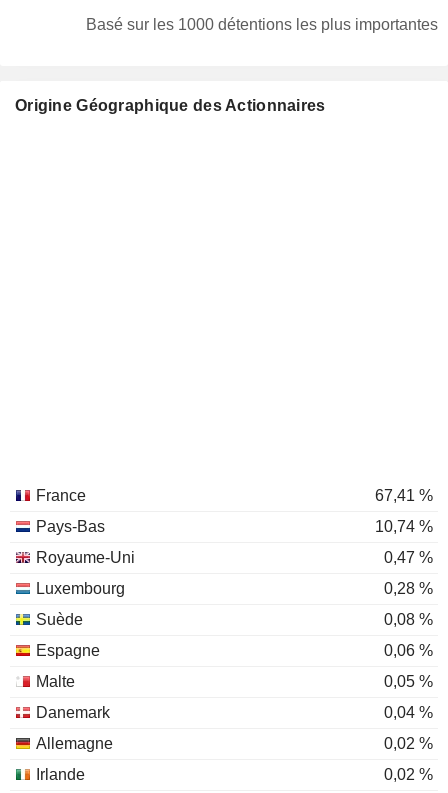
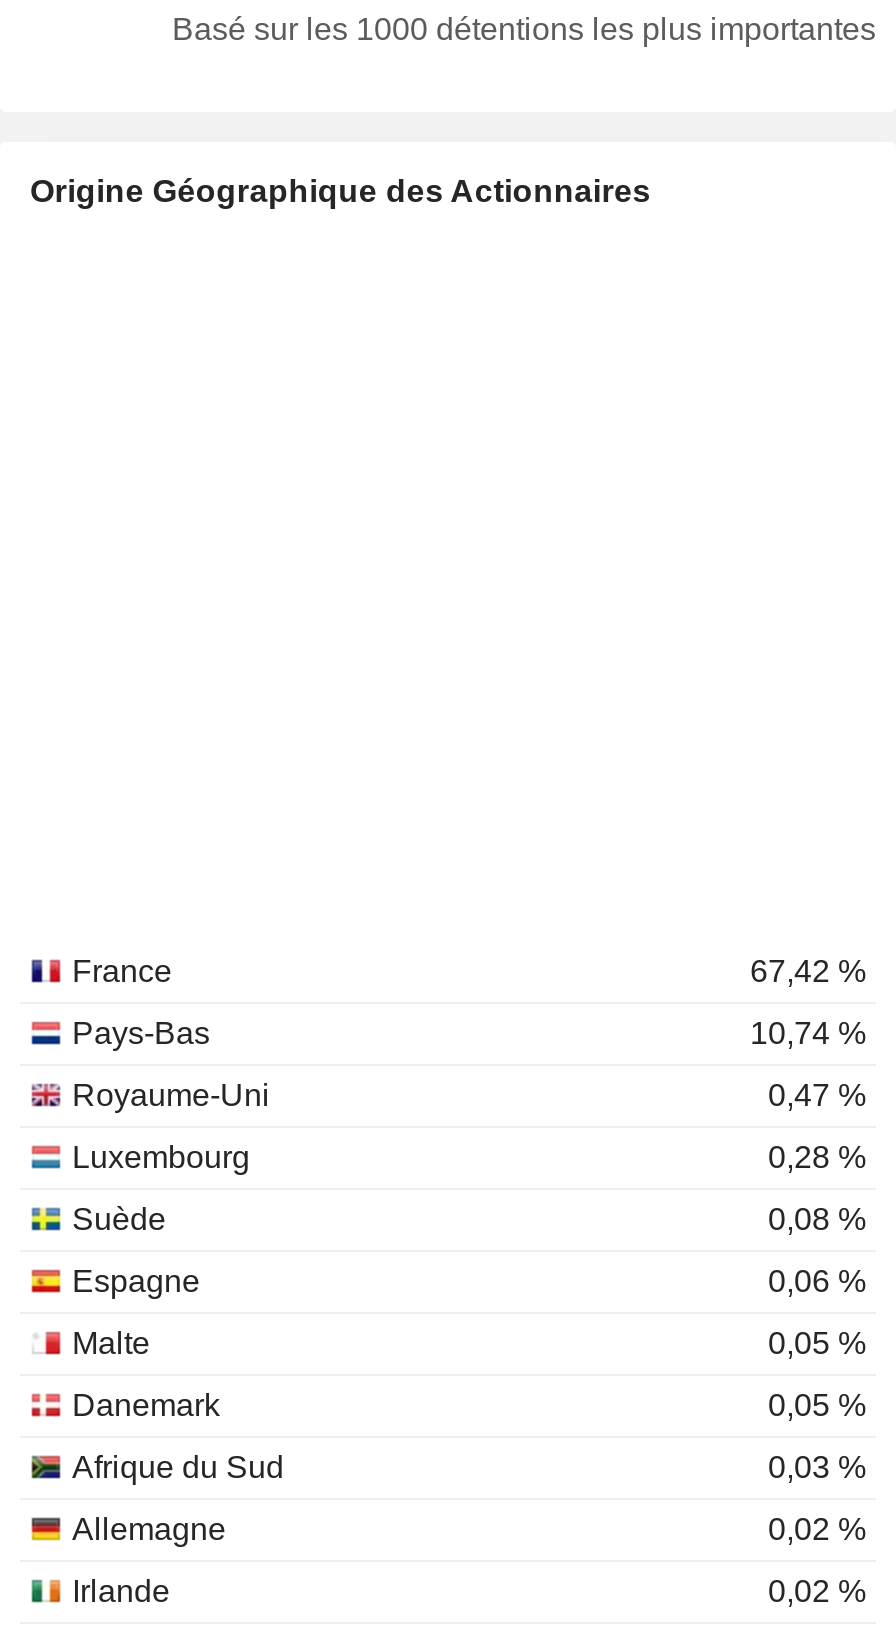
- 67,41 %
+ 67,42 %

- 0,04 %
+ 0,05 %
+ Afrique du Sud
+ 0,03 %
